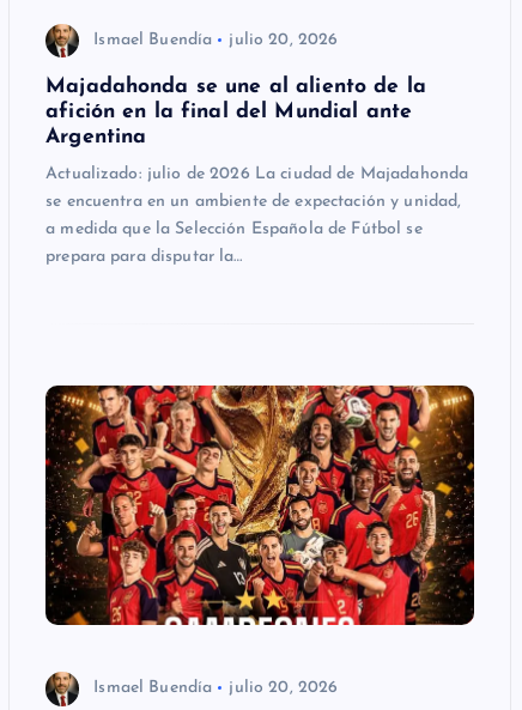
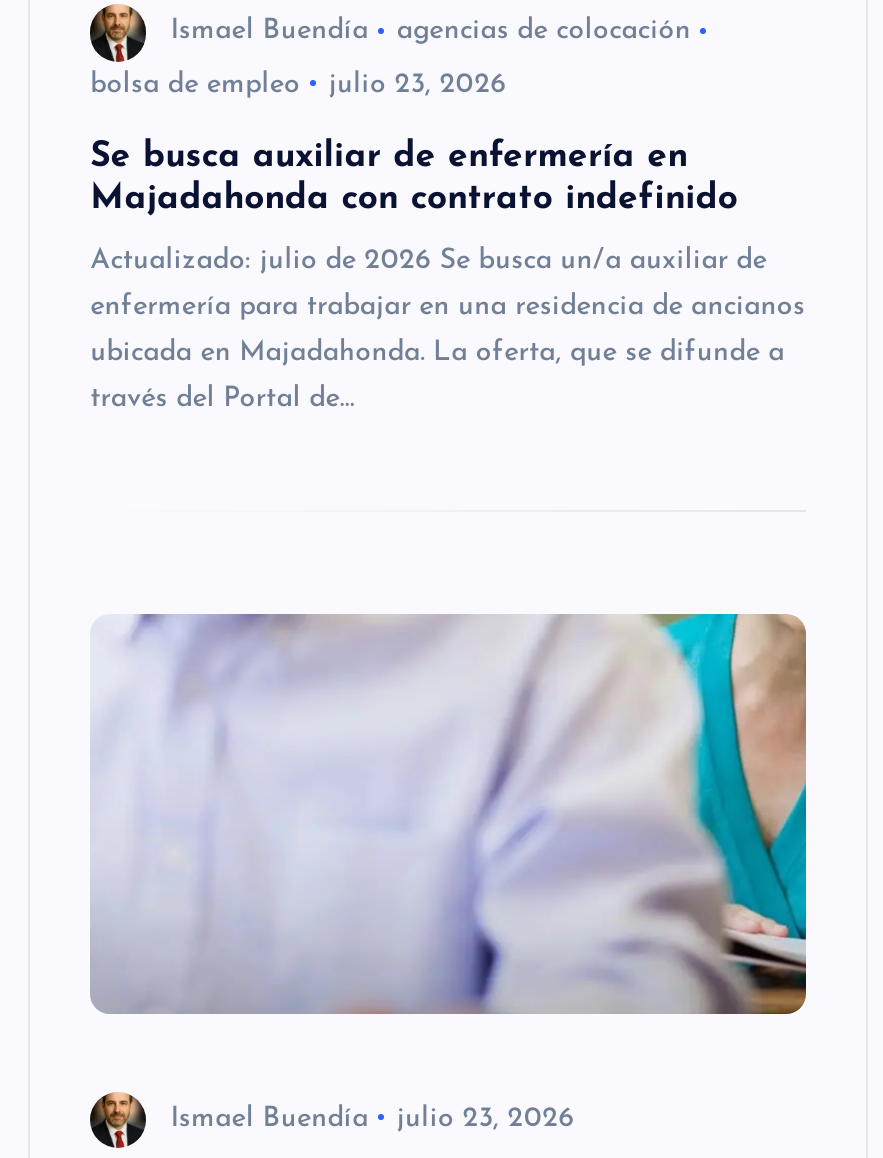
- julio 20, 2026
- Majadahonda se une al aliento de la
- afición en la final del Mundial ante
- Argentina
- Actualizado: julio de 2026 La ciudad de Majadahonda
- se encuentra en un ambiente de expectación y unidad,
- a medida que la Selección Española de Fútbol se
- prepara para disputar la…
+ agencias de colocación
+ bolsa de empleo
+ julio 23, 2026
+ Se busca auxiliar de enfermería en
+ Majadahonda con contrato indefinido
+ Actualizado: julio de 2026 Se busca un/a auxiliar de
+ enfermería para trabajar en una residencia de ancianos
+ ubicada en Majadahonda. La oferta, que se difunde a
+ través del Portal de…

- [image]
+ [image]

- Ismael Buendía julio 20, 2026
+ Ismael Buendía julio 23, 2026
